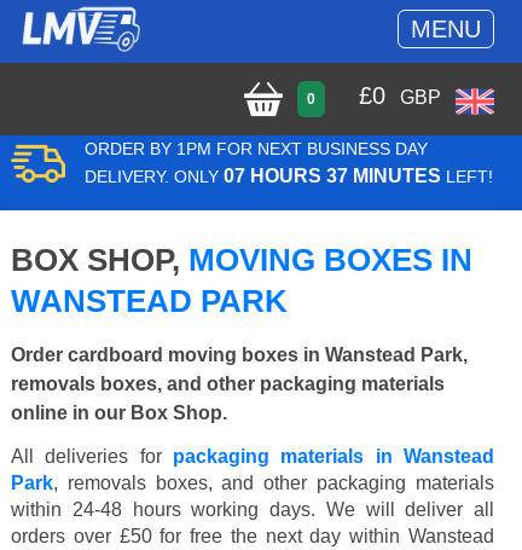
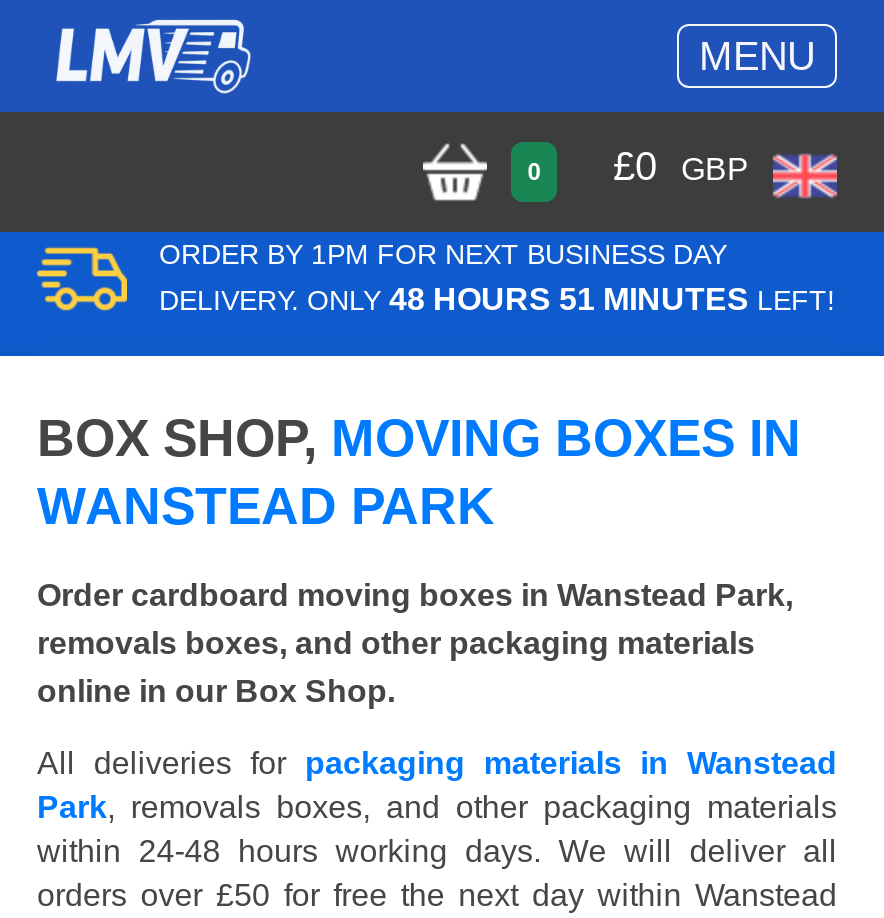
- DELIVERY. ONLY 07 HOURS 37 MINUTES LEFT!
+ DELIVERY. ONLY 48 HOURS 51 MINUTES LEFT!
